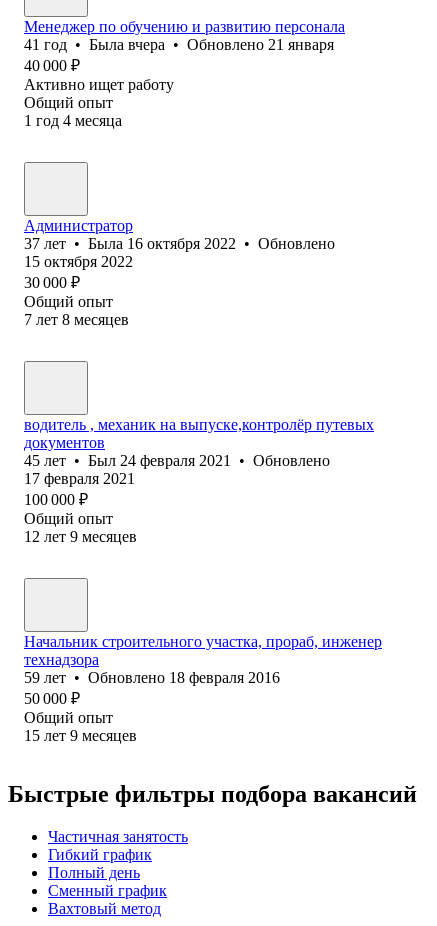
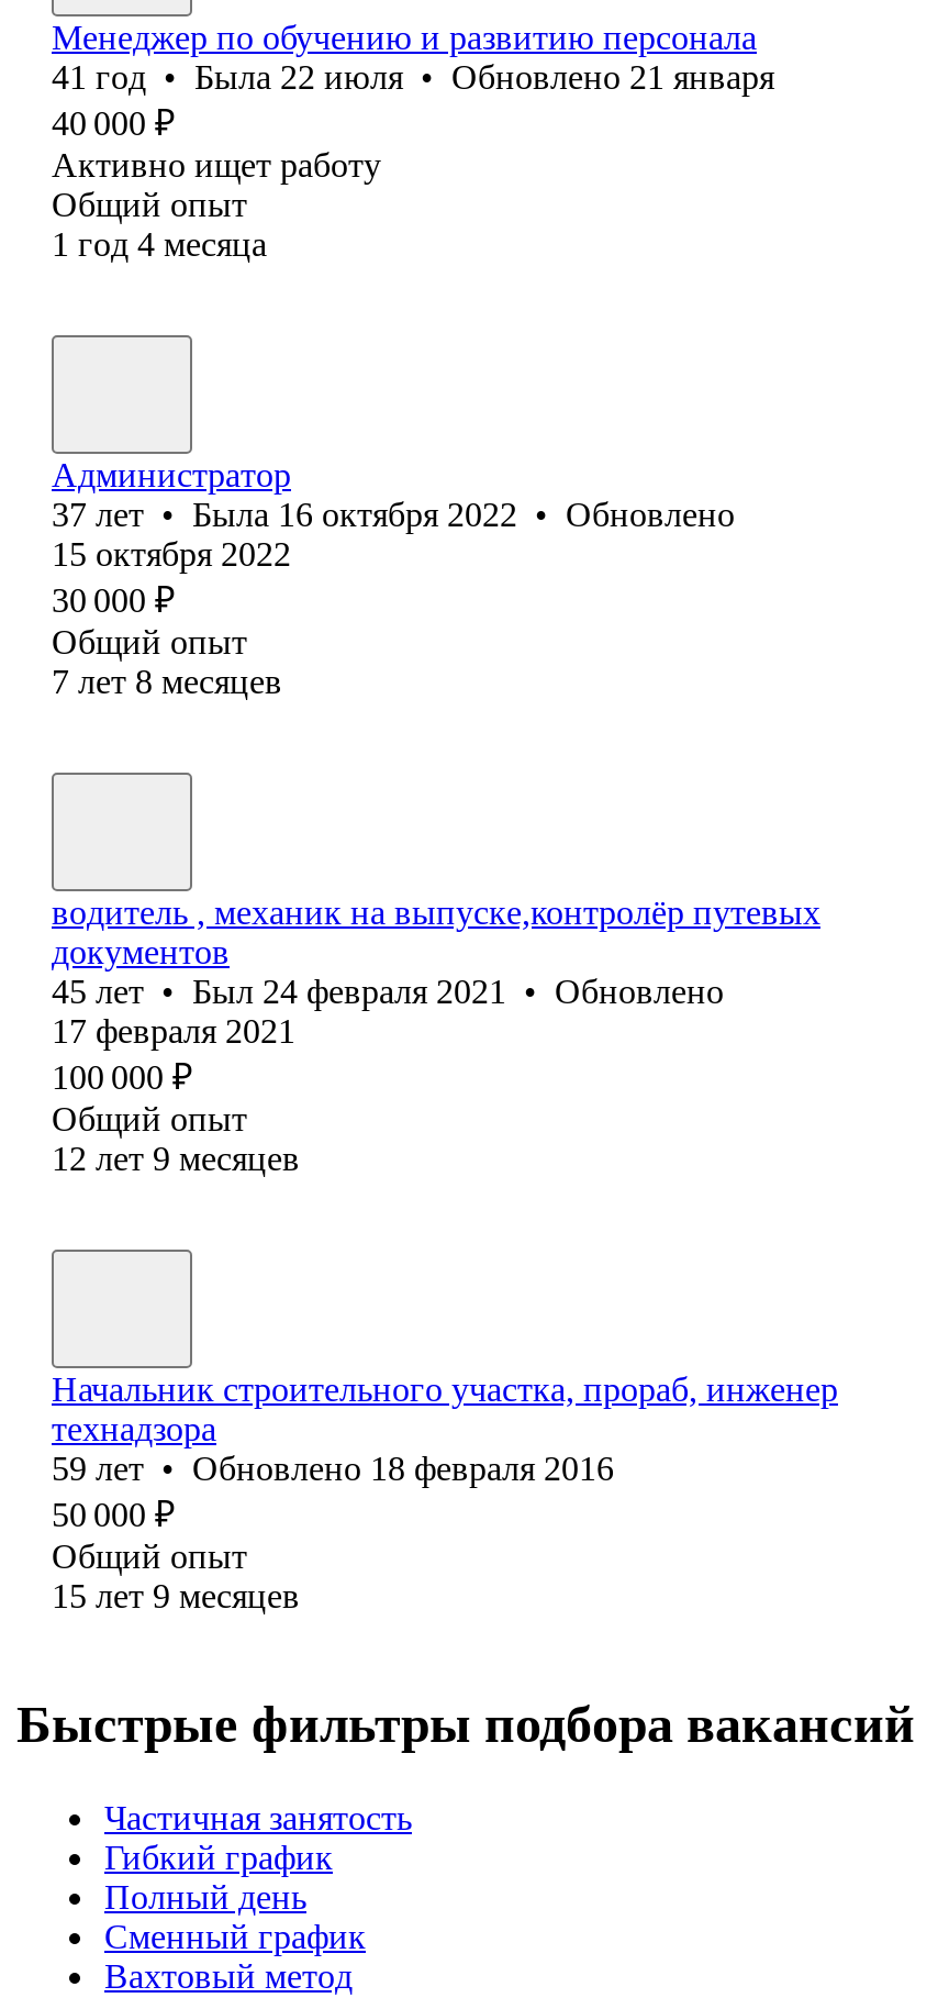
- 41 год • Была вчера • Обновлено 21 января
+ 41 год • Была 22 июля • Обновлено 21 января
